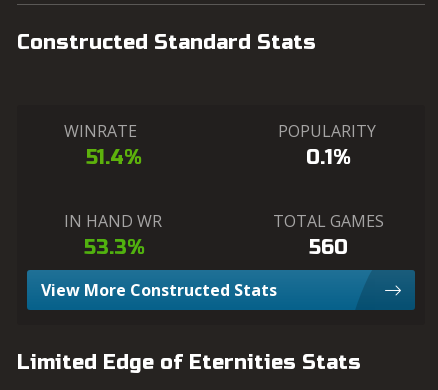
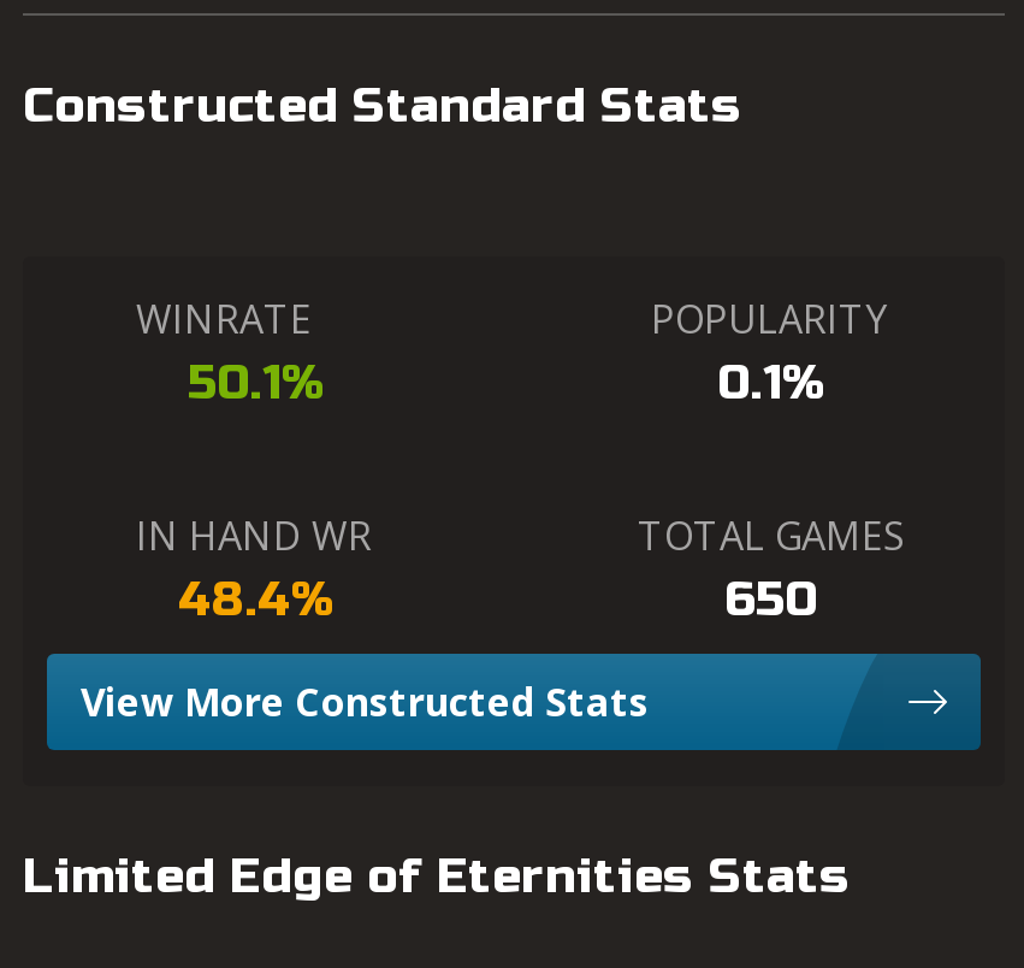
- 51.4%
+ 50.1%

- 53.3%
+ 48.4%

- 560
+ 650
